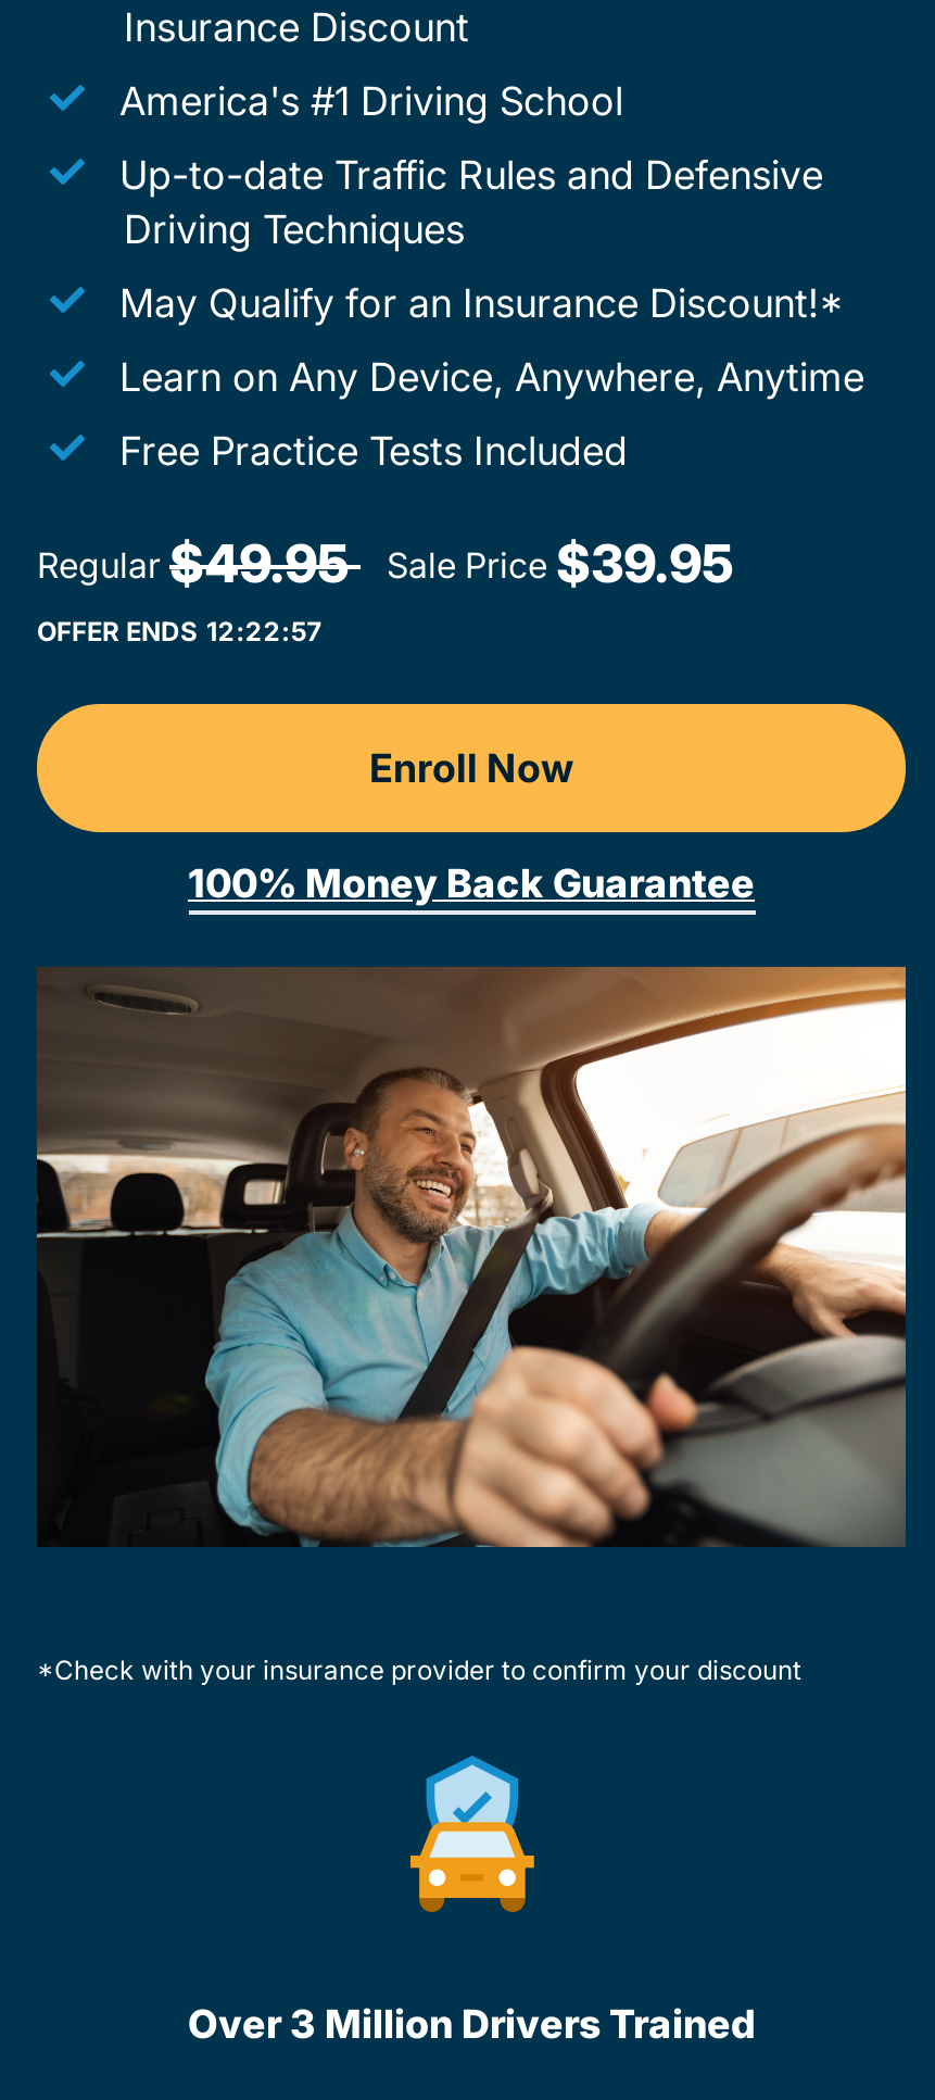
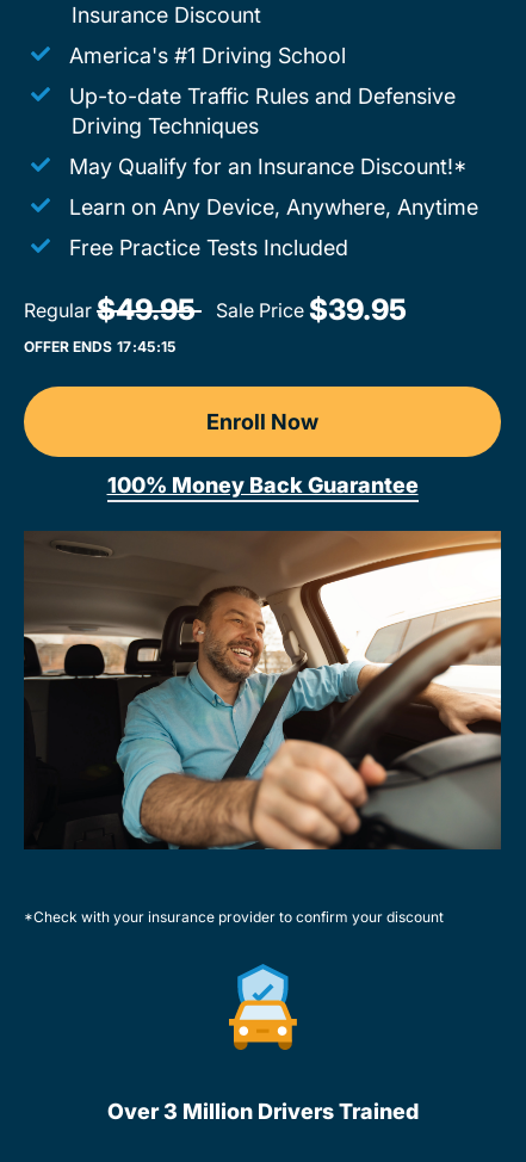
- OFFER ENDS 12:22:57
+ OFFER ENDS 17:45:15
